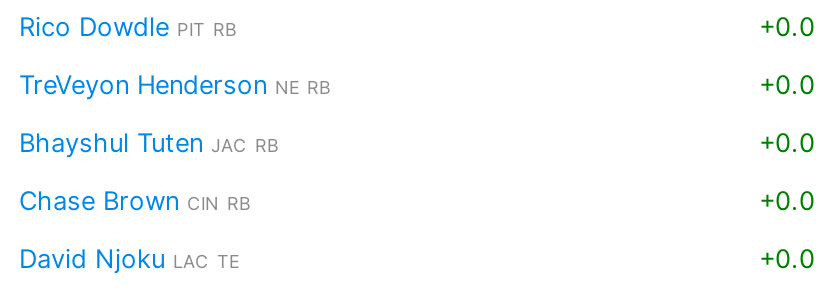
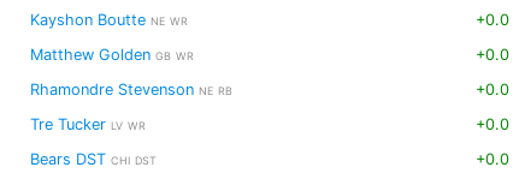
- Rico Dowdle PIT RB
+ Kayshon Boutte NE WR

- TreVeyon Henderson NE RB
+ Matthew Golden GB WR

- Bhayshul Tuten JAC RB
+ Rhamondre Stevenson NE RB

- Chase Brown CIN RB
+ Tre Tucker LV WR

- David Njoku LAC TE
+ Bears DST CHI DST
